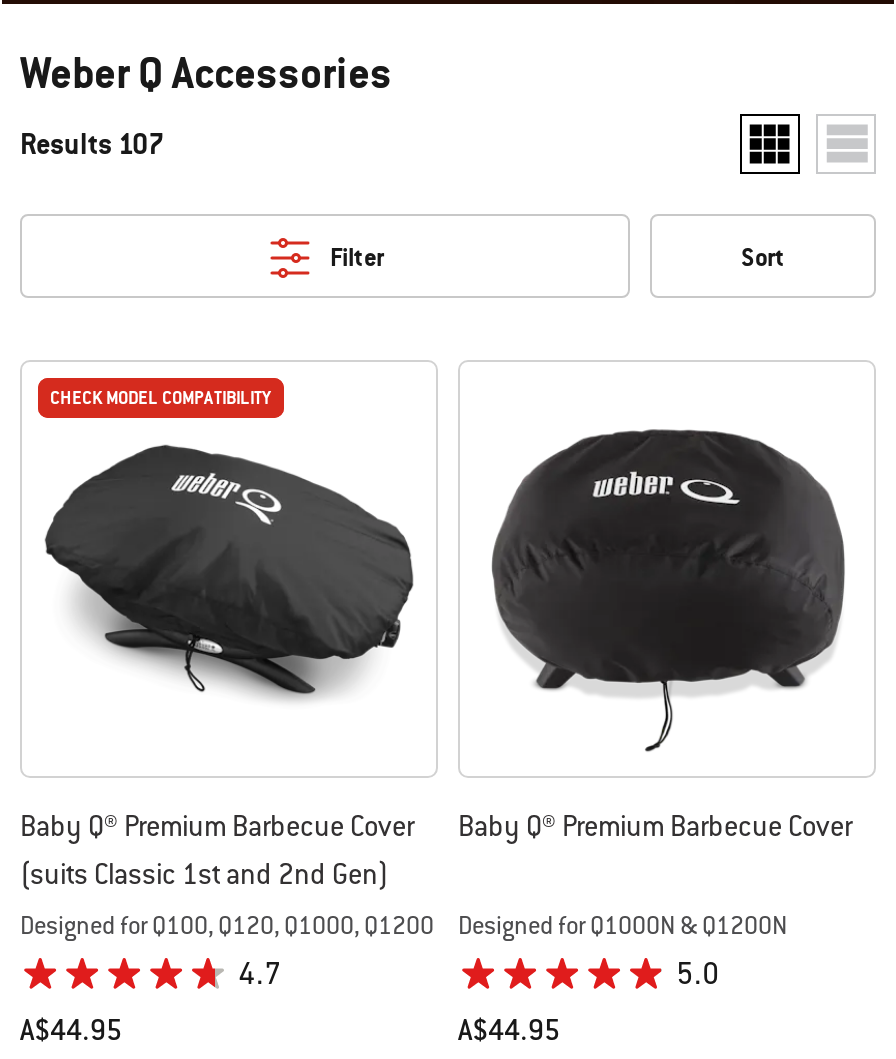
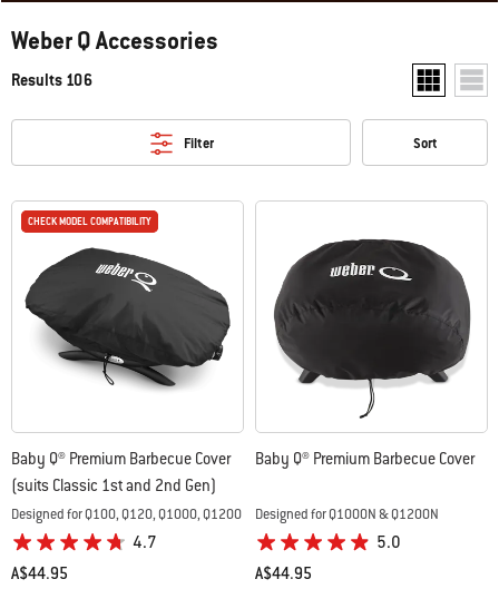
- Results 107
+ Results 106
